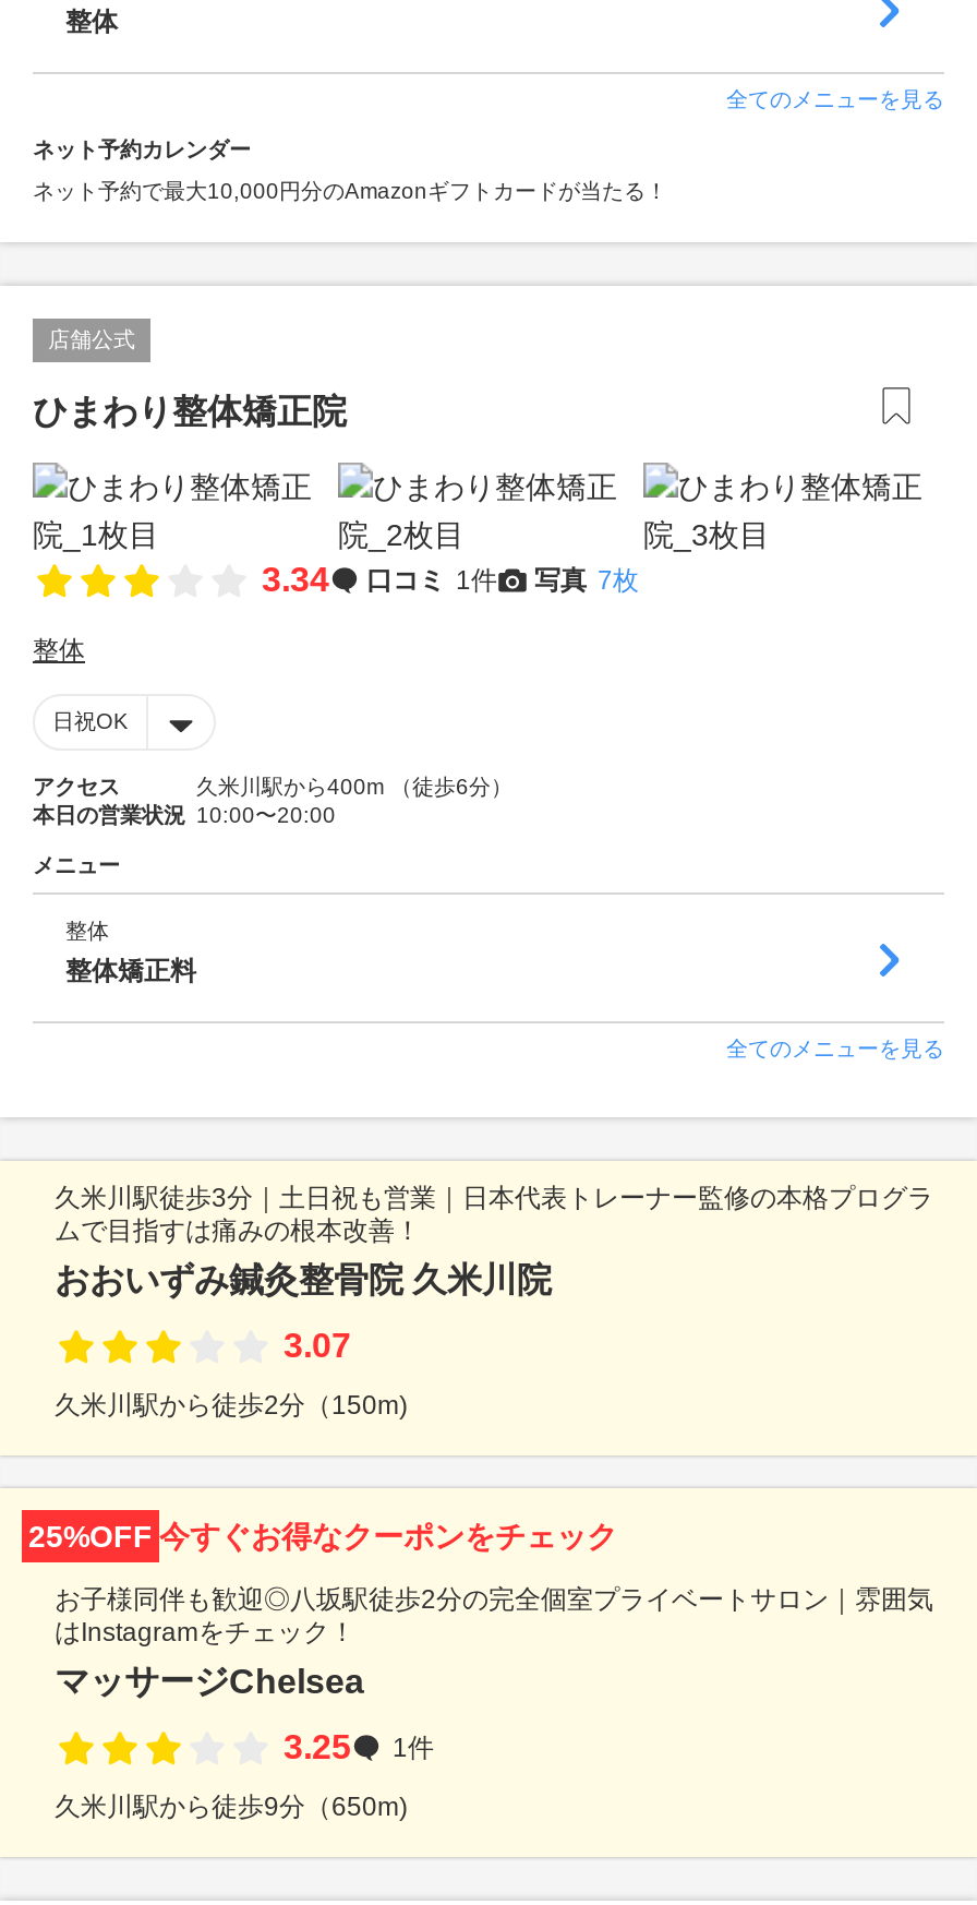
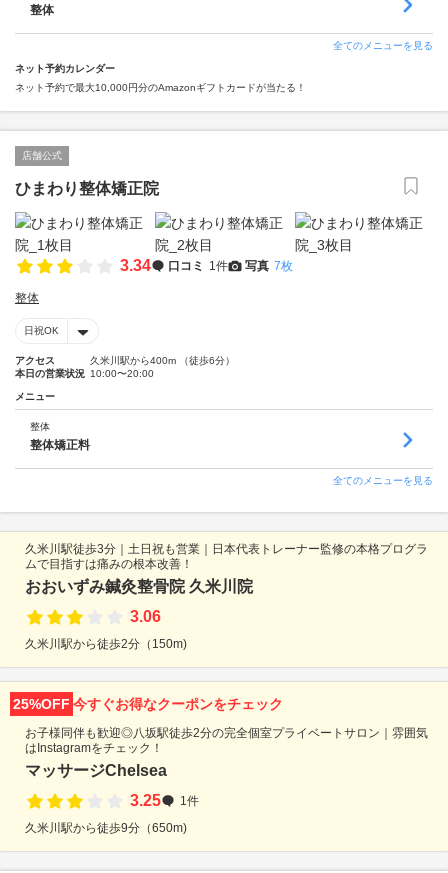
- 3.07
+ 3.06
